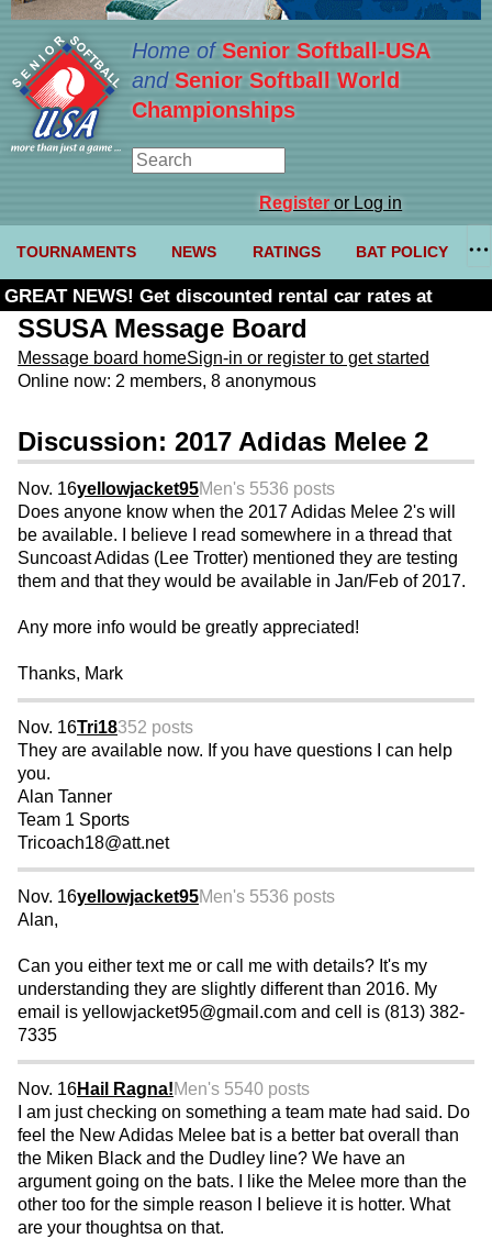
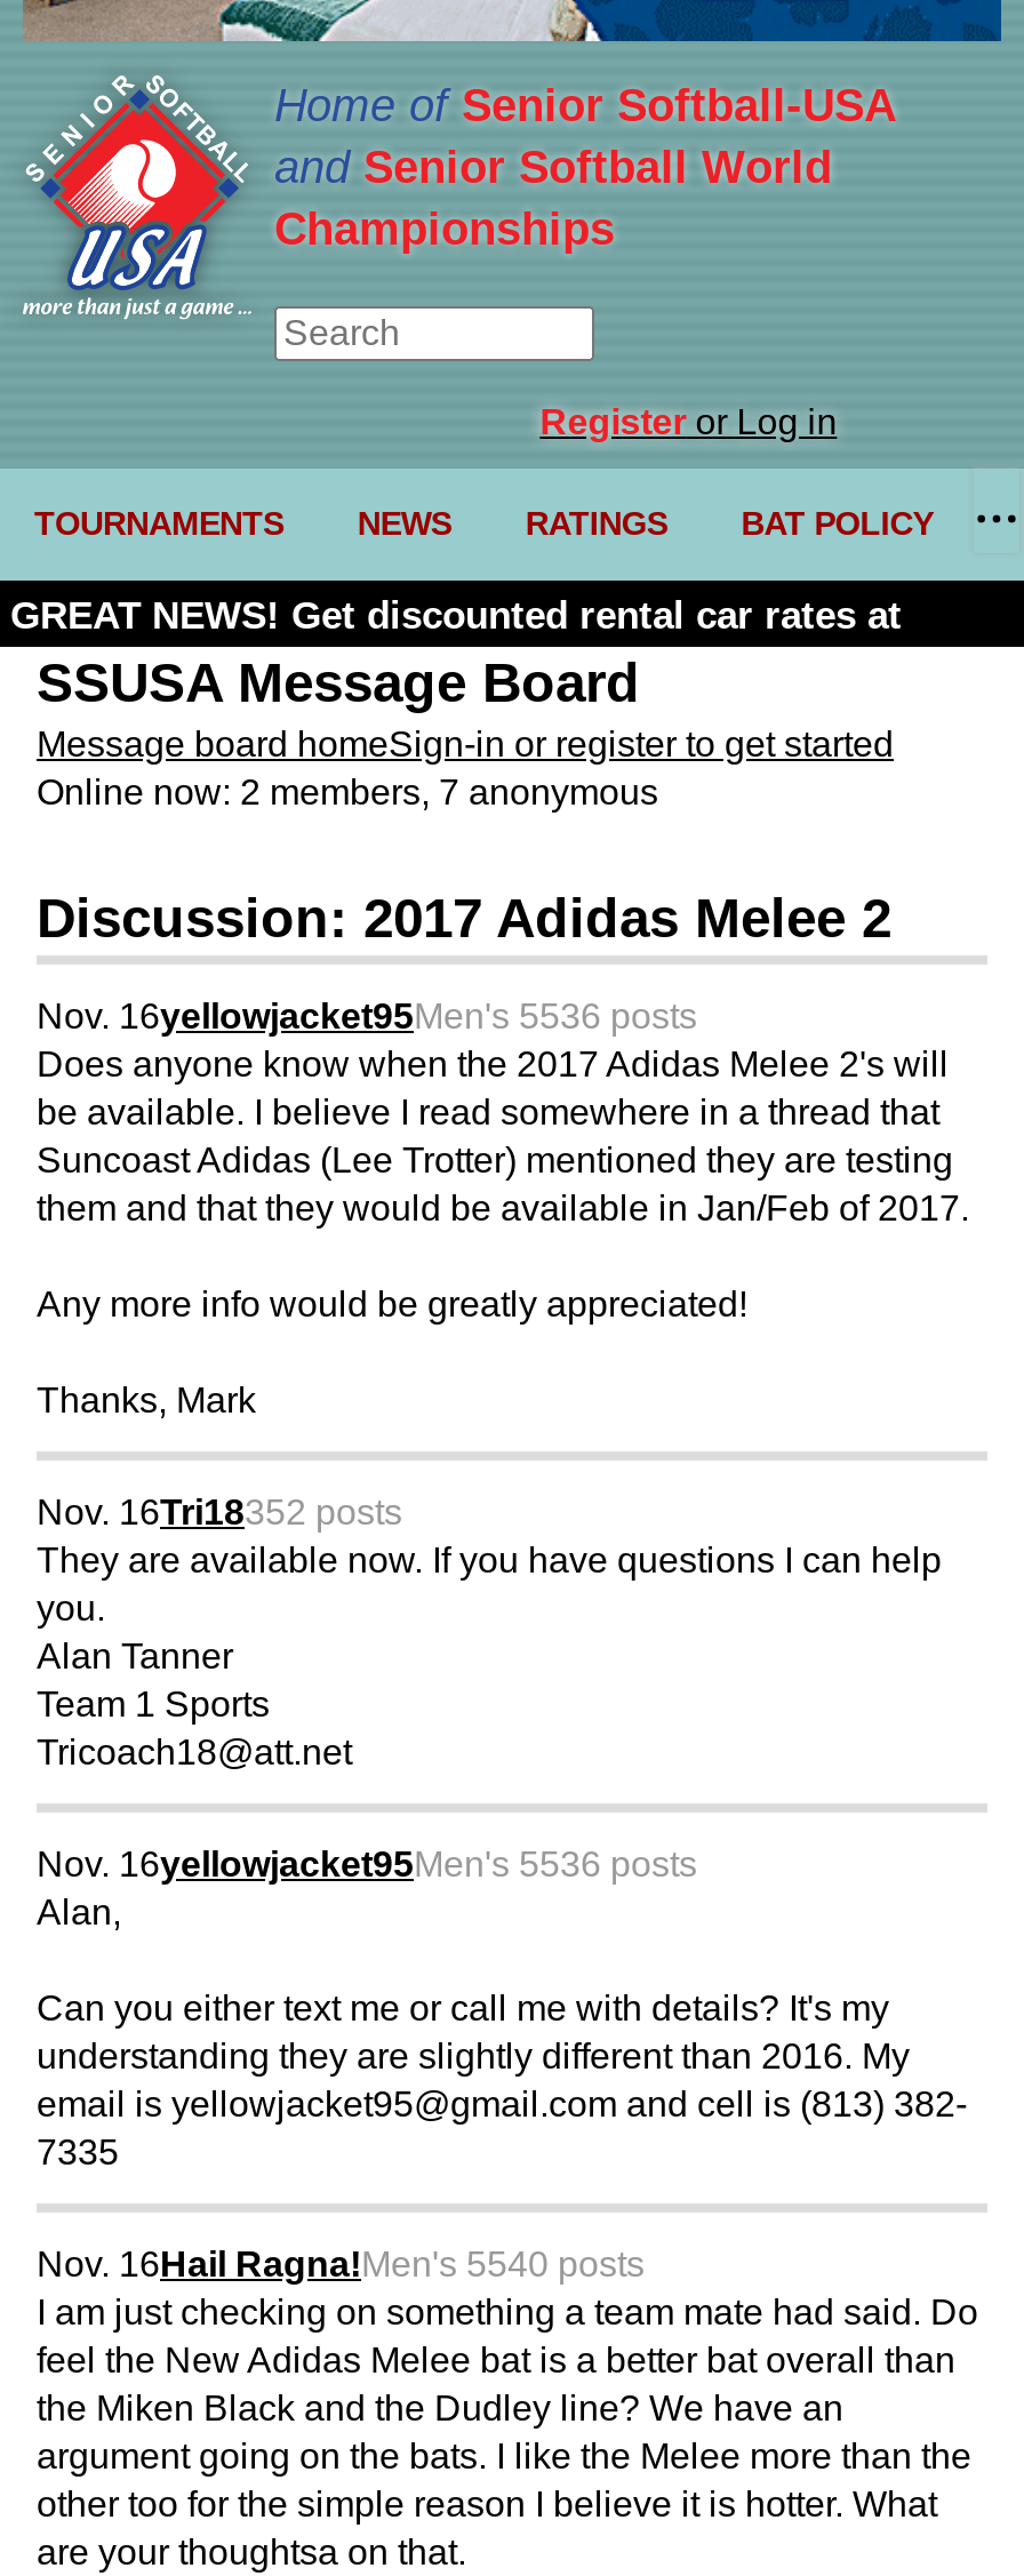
- Online now: 2 members, 8 anonymous
+ Online now: 2 members, 7 anonymous
